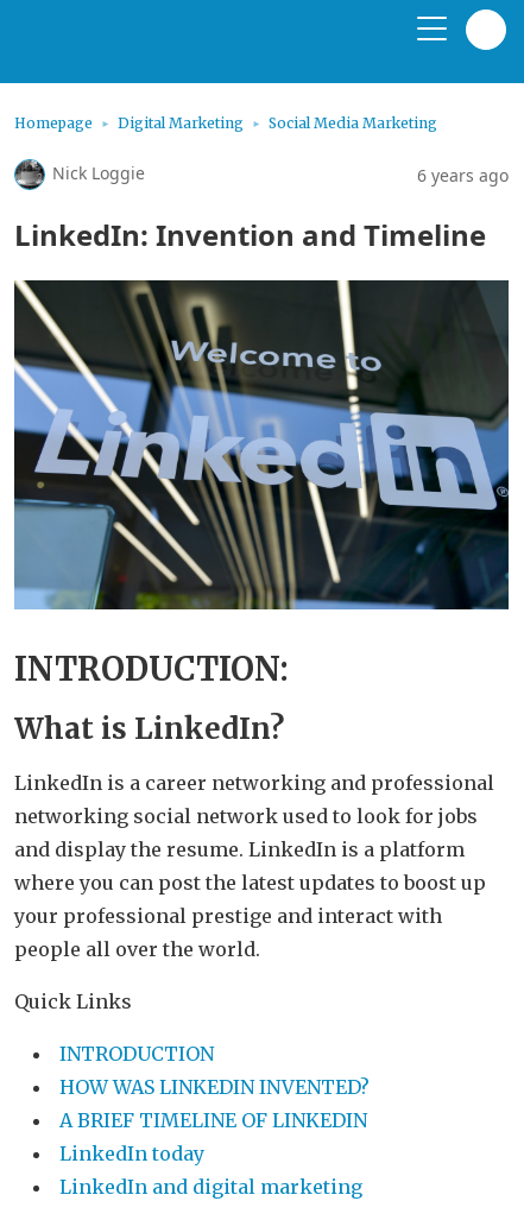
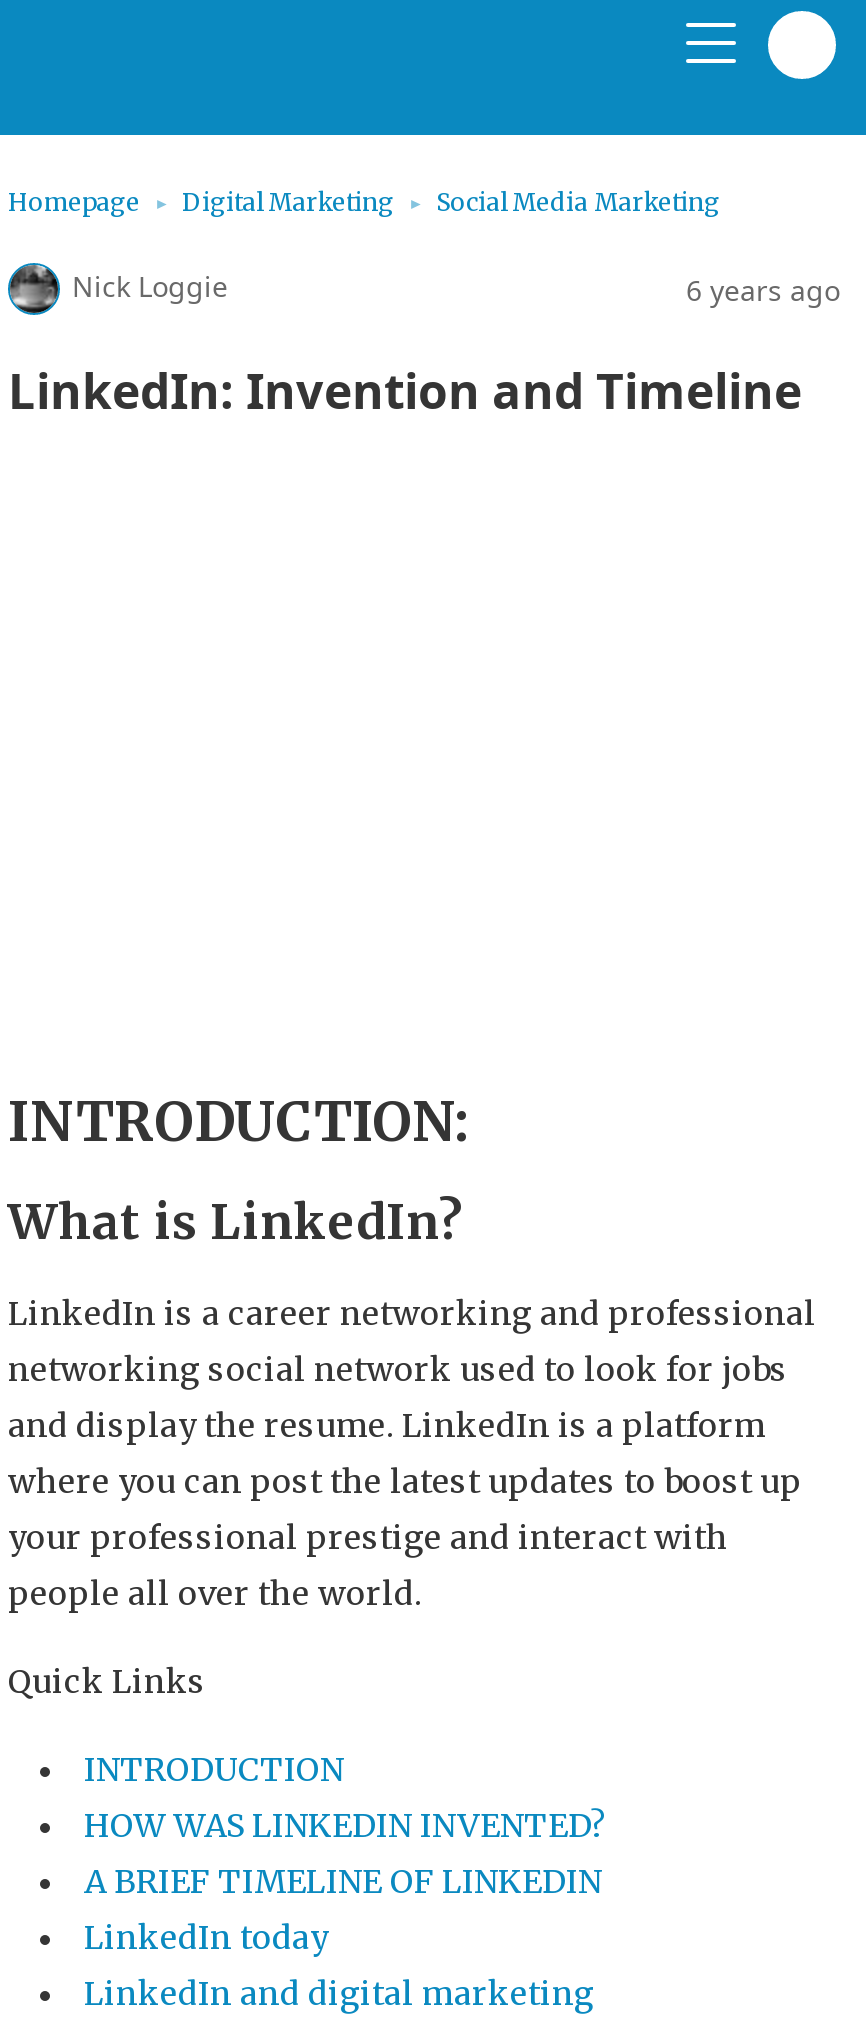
- [image]
